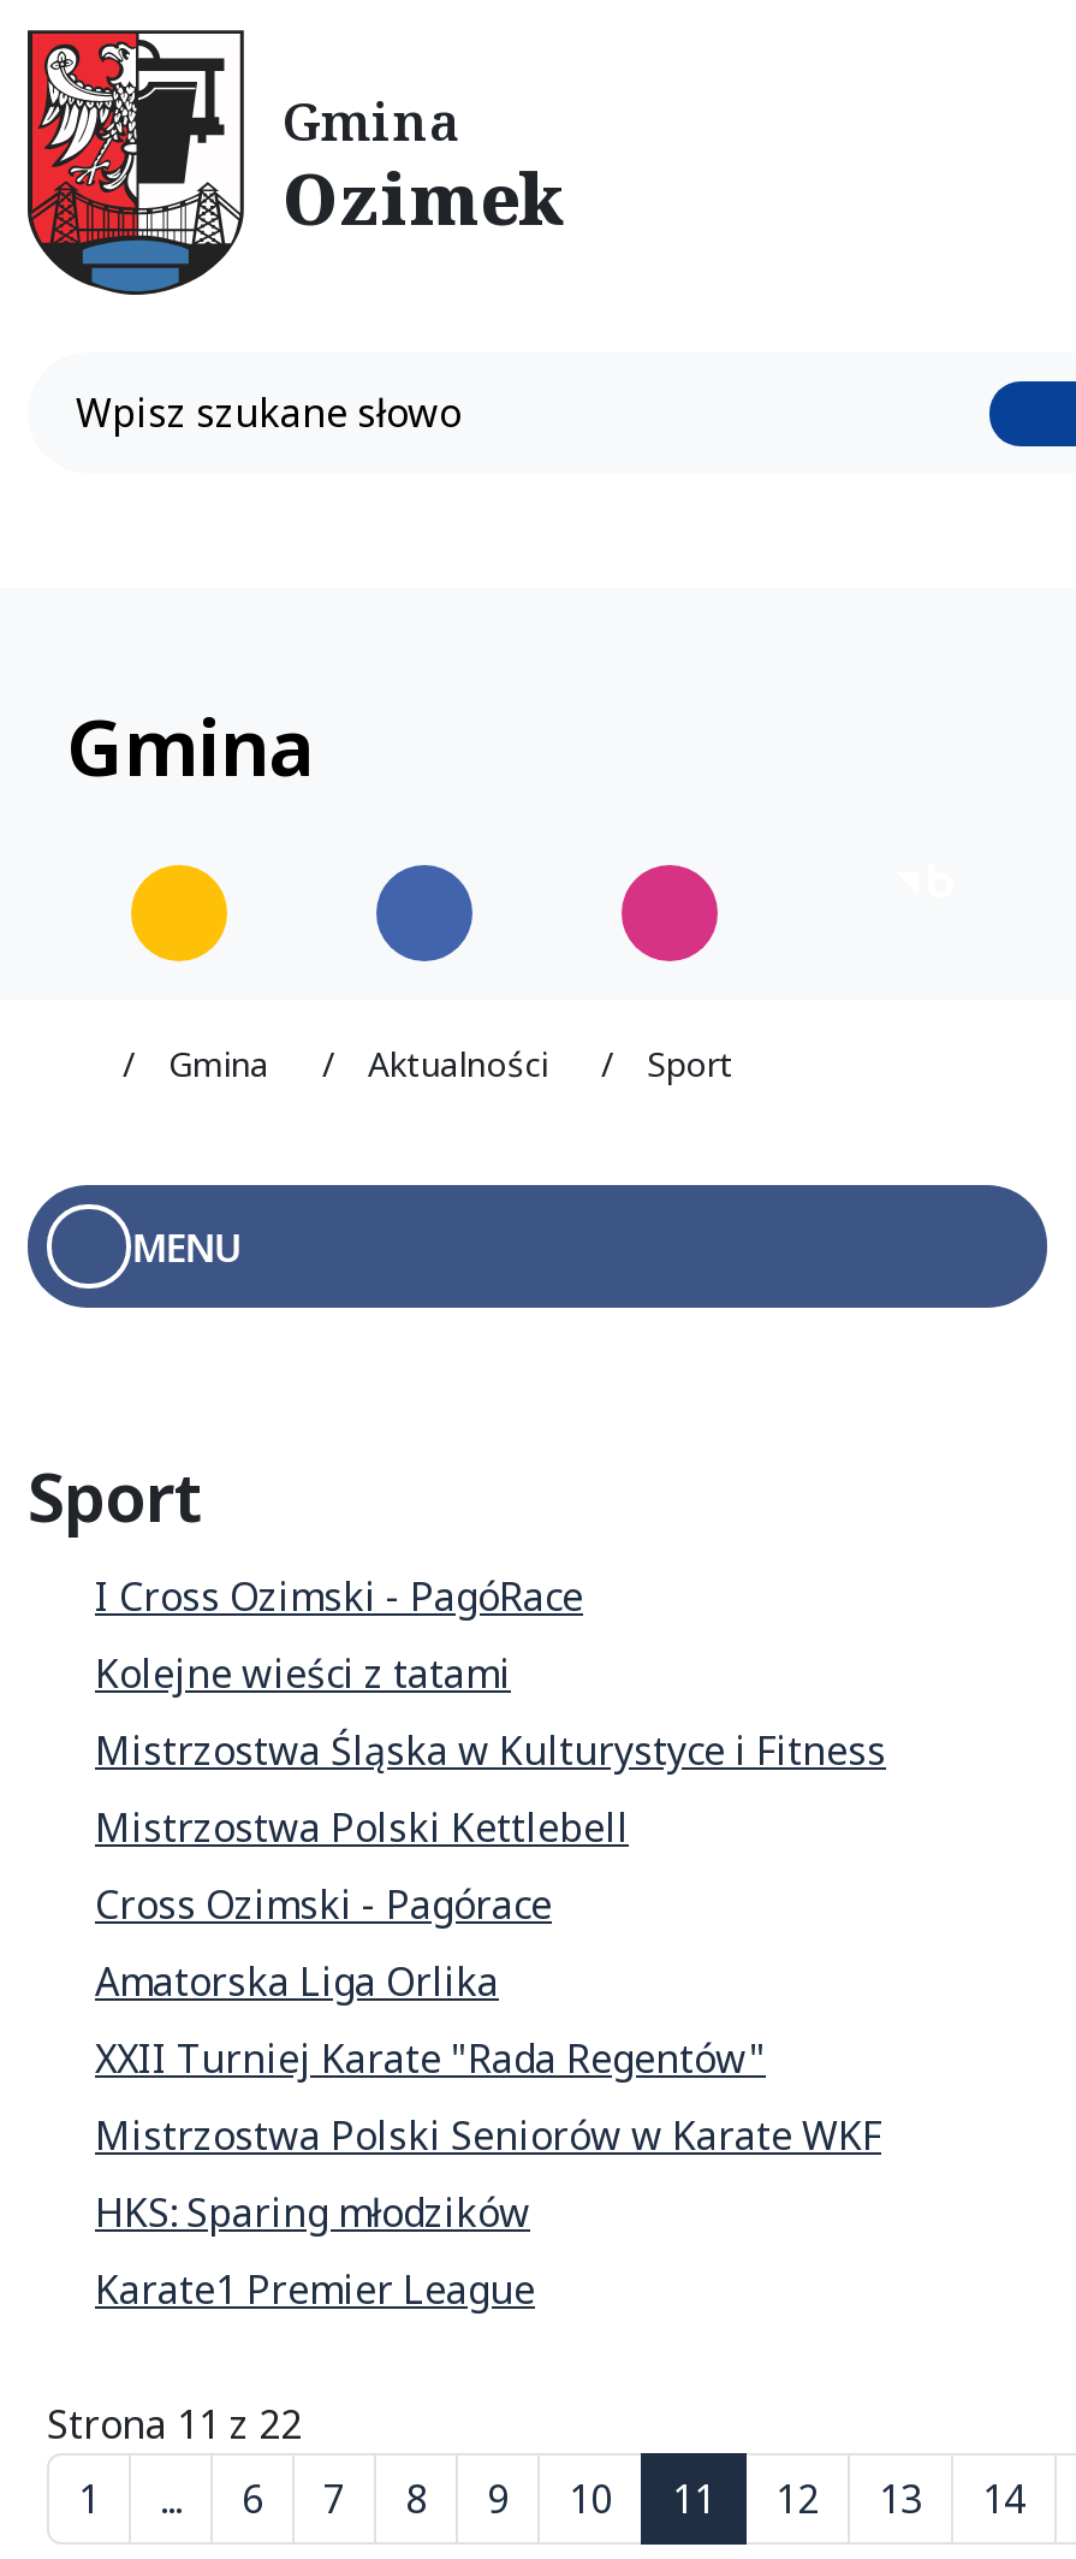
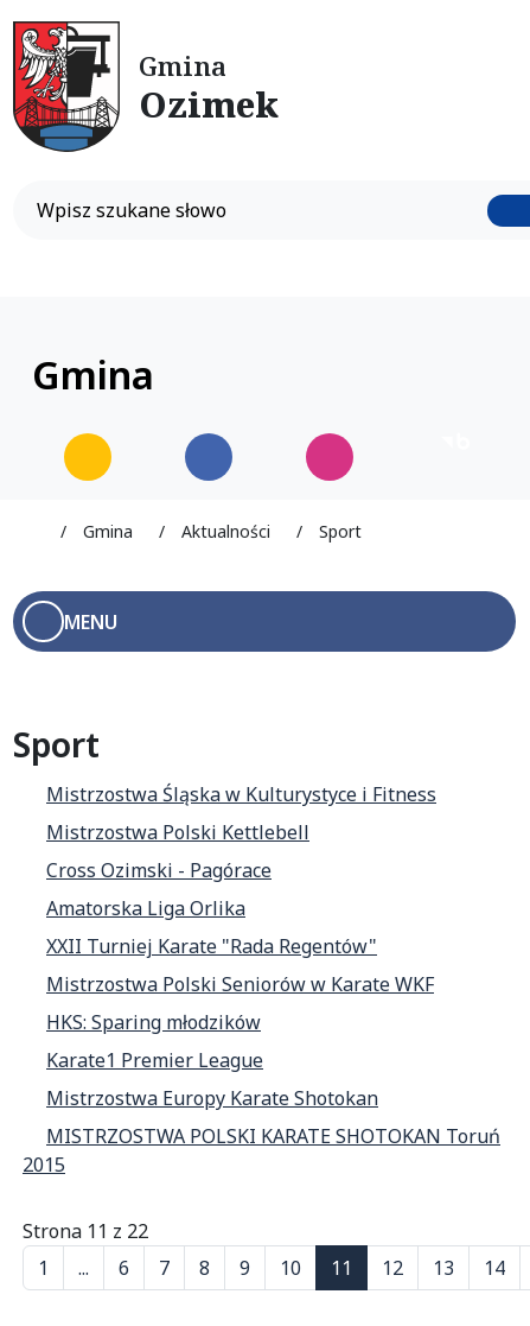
- I Cross Ozimski - PagóRace
- Kolejne wieści z tatami

moved up: Mistrzostwa Śląska w Kulturystyce i Fitness | Mistrzostwa Polski Kettlebell | Cross Ozimski - Pagórace | Amatorska Liga Orlika | XXII Turniej Karate "Rada Regentów" | Mistrzostwa Polski Seniorów w Karate WKF | HKS: Sparing młodzików | Karate1 Premier League

+ Mistrzostwa Europy Karate Shotokan
+ MISTRZOSTWA POLSKI KARATE SHOTOKAN Toruń
+ 2015
